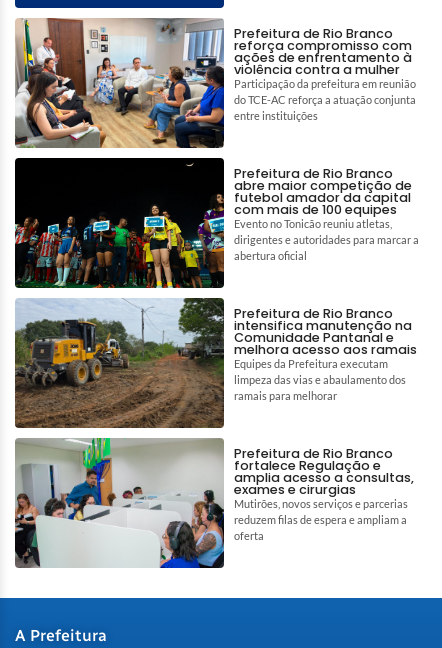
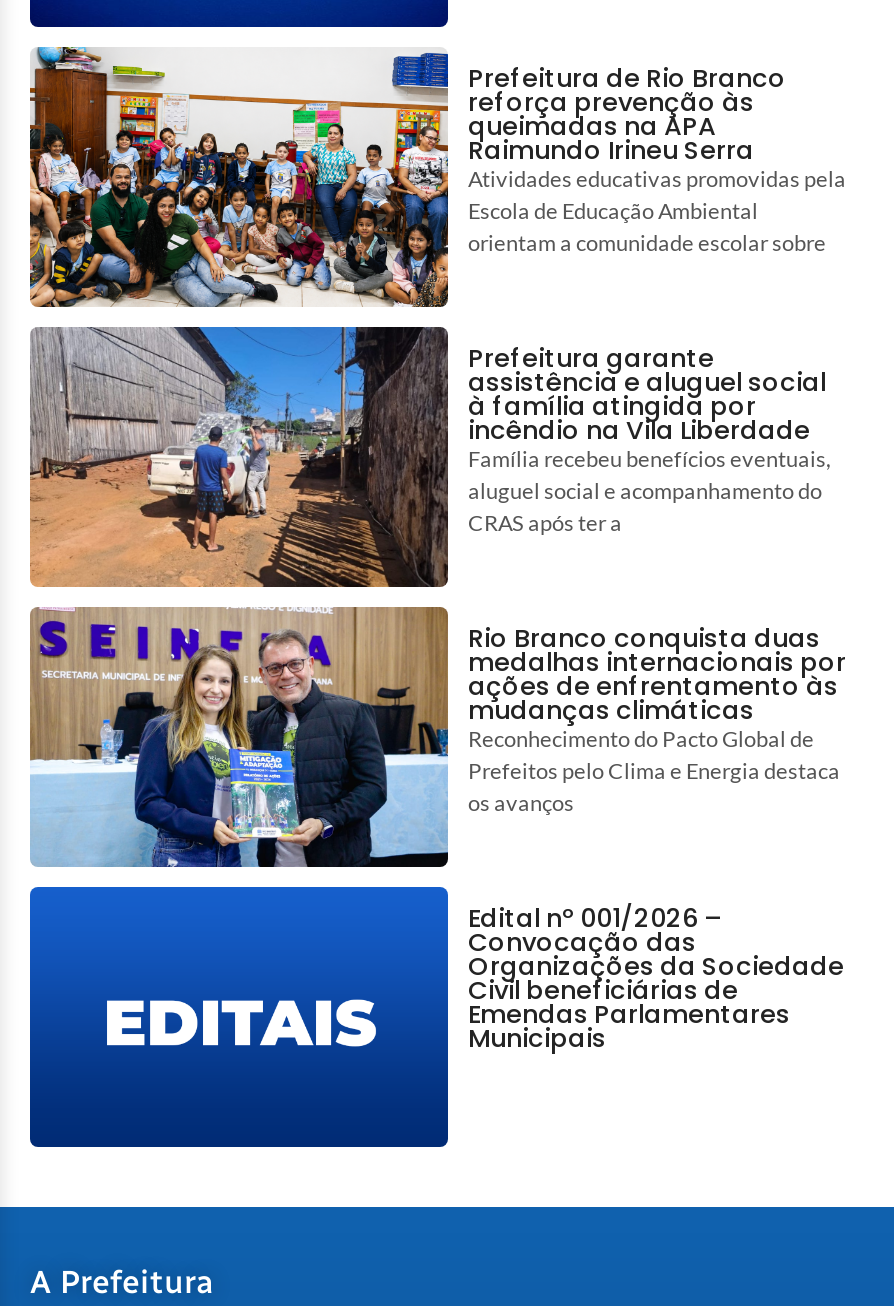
- [image]
- reforça compromisso com
- ações de enfrentamento à
- violência contra a mulher
- Participação da prefeitura em reunião
- do TCE-AC reforça a atuação conjunta
- entre instituições
+ [image]
+ reforça prevenção às
+ queimadas na APA
+ Raimundo Irineu Serra
+ Atividades educativas promovidas pela
+ Escola de Educação Ambiental
+ orientam a comunidade escolar sobre

- [image]
- Prefeitura de Rio Branco
- abre maior competição de
- futebol amador da capital
- com mais de 100 equipes
- Evento no Tonicão reuniu atletas,
- dirigentes e autoridades para marcar a
- abertura oficial
+ [image]
+ Prefeitura garante
+ assistência e aluguel social
+ à família atingida por
+ incêndio na Vila Liberdade
+ Família recebeu benefícios eventuais,
+ aluguel social e acompanhamento do
+ CRAS após ter a

- [image]
- Prefeitura de Rio Branco
- intensifica manutenção na
- Comunidade Pantanal e
- melhora acesso aos ramais
- Equipes da Prefeitura executam
- limpeza das vias e abaulamento dos
- ramais para melhorar
+ [image]
+ Rio Branco conquista duas
+ medalhas internacionais por
+ ações de enfrentamento às
+ mudanças climáticas
+ Reconhecimento do Pacto Global de
+ Prefeitos pelo Clima e Energia destaca
+ os avanços

- [image]
- Prefeitura de Rio Branco
- fortalece Regulação e
- amplia acesso a consultas,
- exames e cirurgias
- Mutirões, novos serviços e parcerias
- reduzem filas de espera e ampliam a
- oferta
+ [image]
+ Edital nº 001/2026 –
+ Convocação das
+ Organizações da Sociedade
+ Civil beneficiárias de
+ Emendas Parlamentares
+ Municipais
